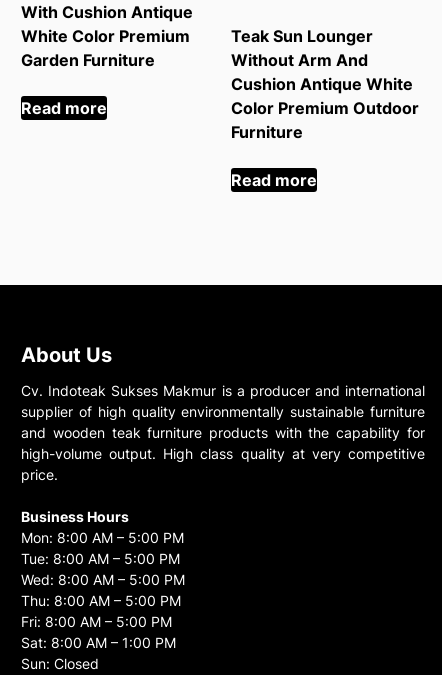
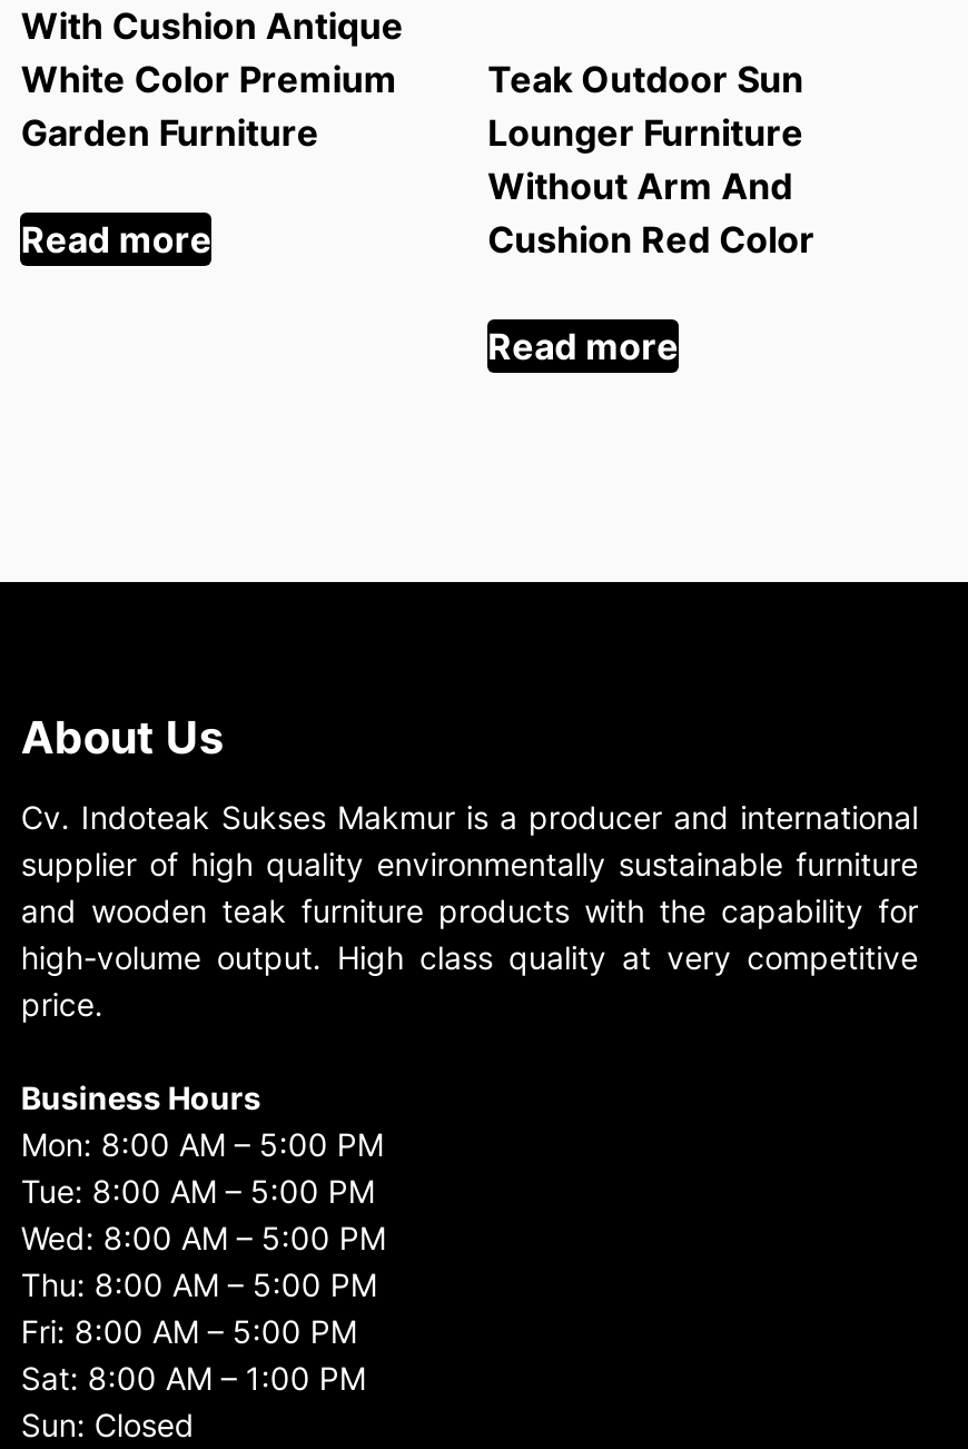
- Teak Sun Lounger
+ Teak Outdoor Sun
+ Lounger Furniture

moved down: Without Arm And

- Cushion Antique White
- Color Premium Outdoor
- Furniture
+ Cushion Red Color
